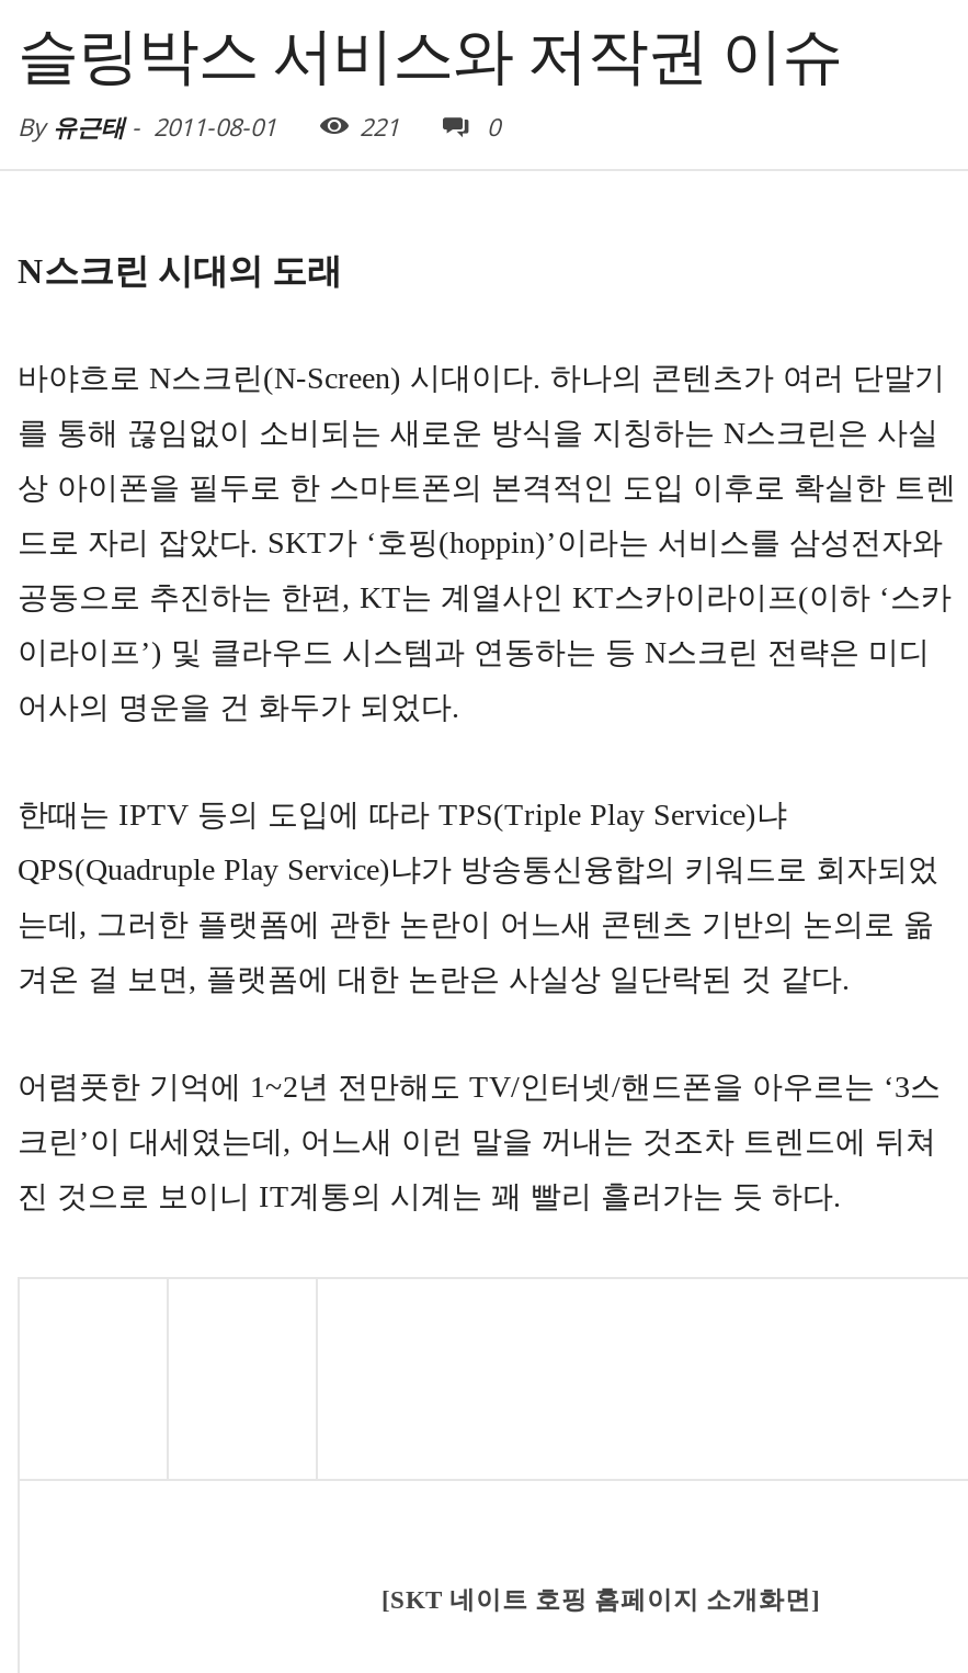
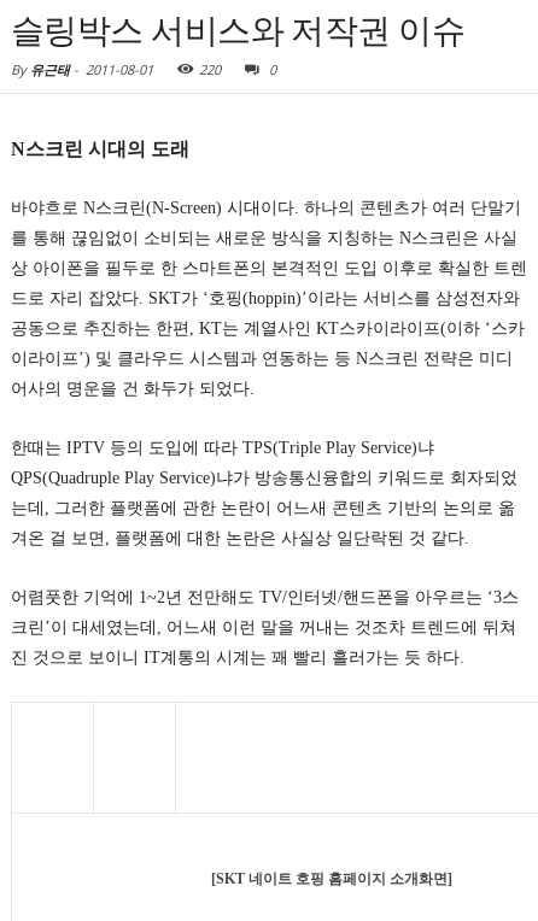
- 221
+ 220
